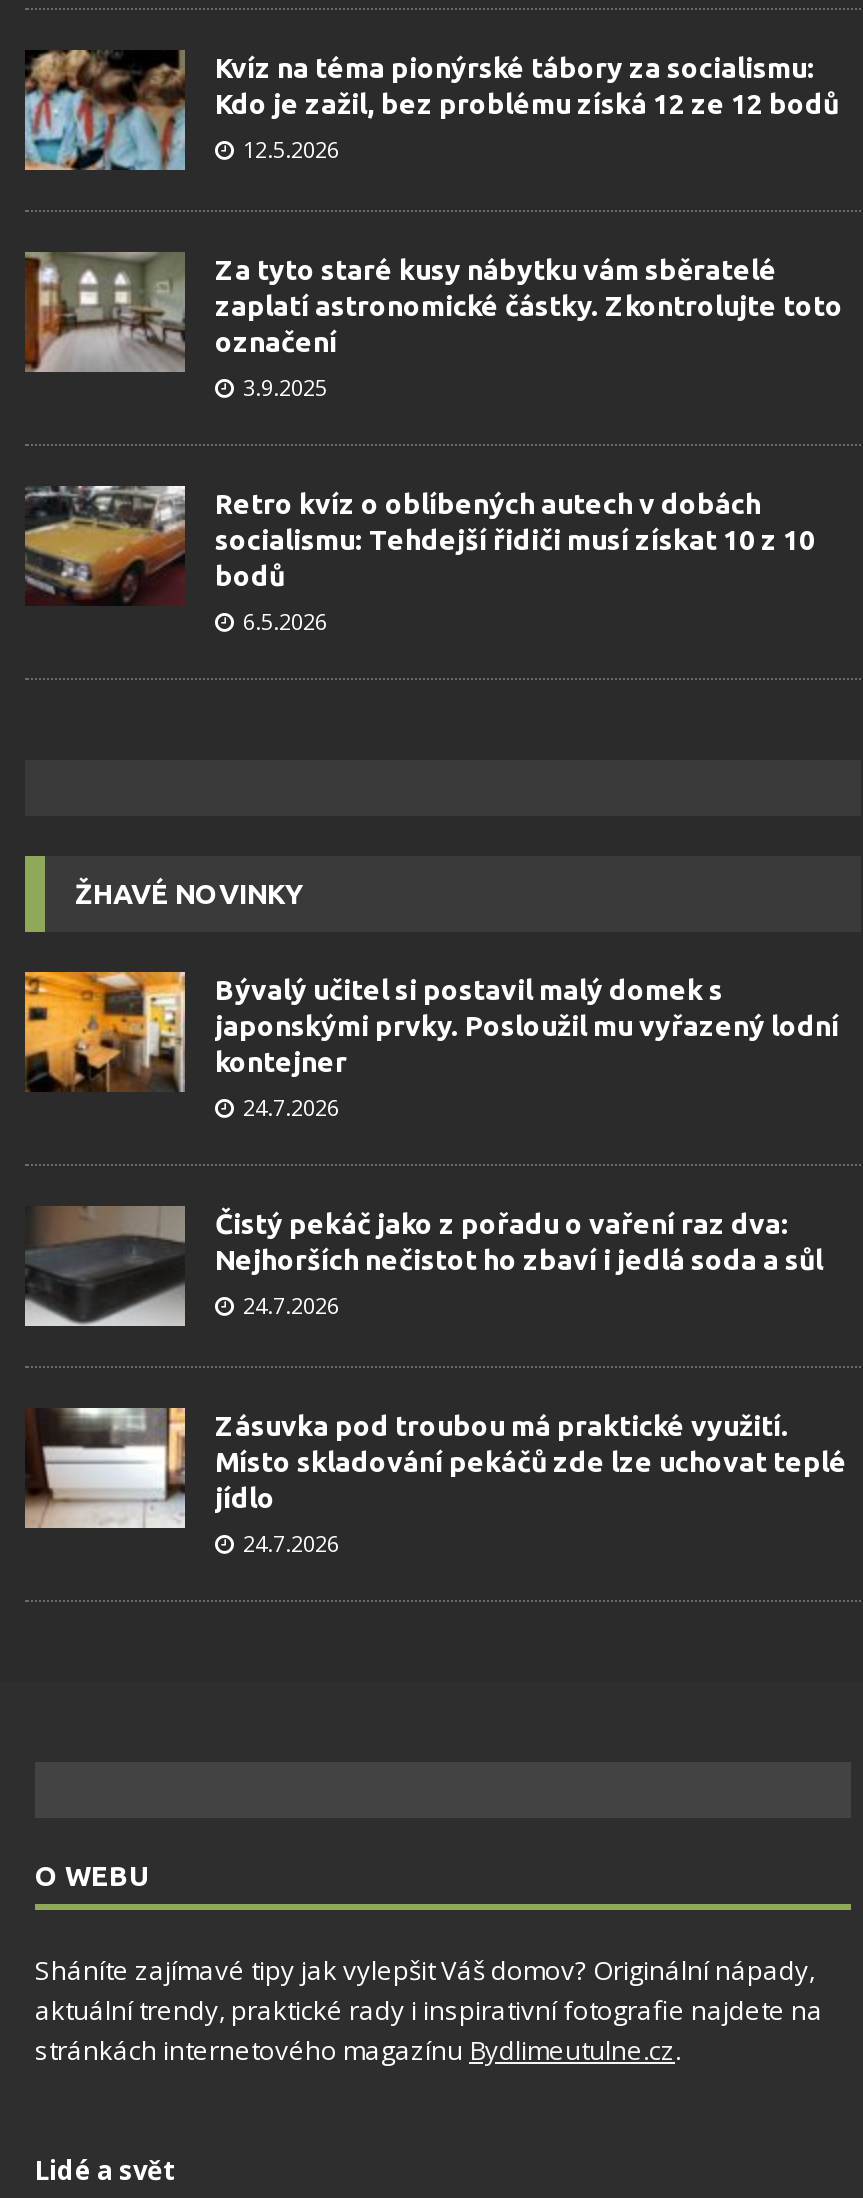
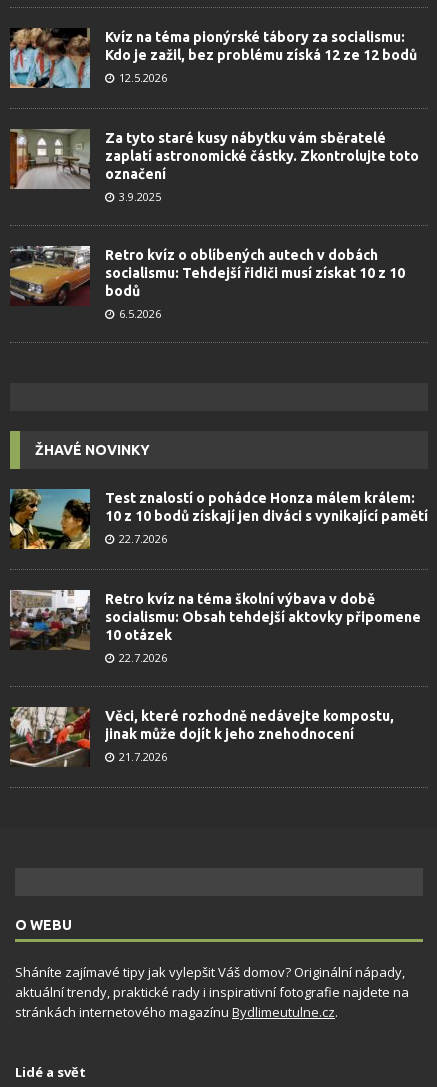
- [image]
- Bývalý učitel si postavil malý domek s
- japonskými prvky. Posloužil mu vyřazený lodní
- kontejner
- 24.7.2026
+ [image]
+ Test znalostí o pohádce Honza málem králem:
+ 10 z 10 bodů získají jen diváci s vynikající pamětí
+ 22.7.2026

- [image]
- Čistý pekáč jako z pořadu o vaření raz dva:
- Nejhorších nečistot ho zbaví i jedlá soda a sůl
- 24.7.2026
+ [image]
+ Retro kvíz na téma školní výbava v době
+ socialismu: Obsah tehdejší aktovky připomene
+ 10 otázek
+ 22.7.2026

- [image]
- Zásuvka pod troubou má praktické využití.
- Místo skladování pekáčů zde lze uchovat teplé
- jídlo
- 24.7.2026
+ [image]
+ Věci, které rozhodně nedávejte kompostu,
+ jinak může dojít k jeho znehodnocení
+ 21.7.2026
